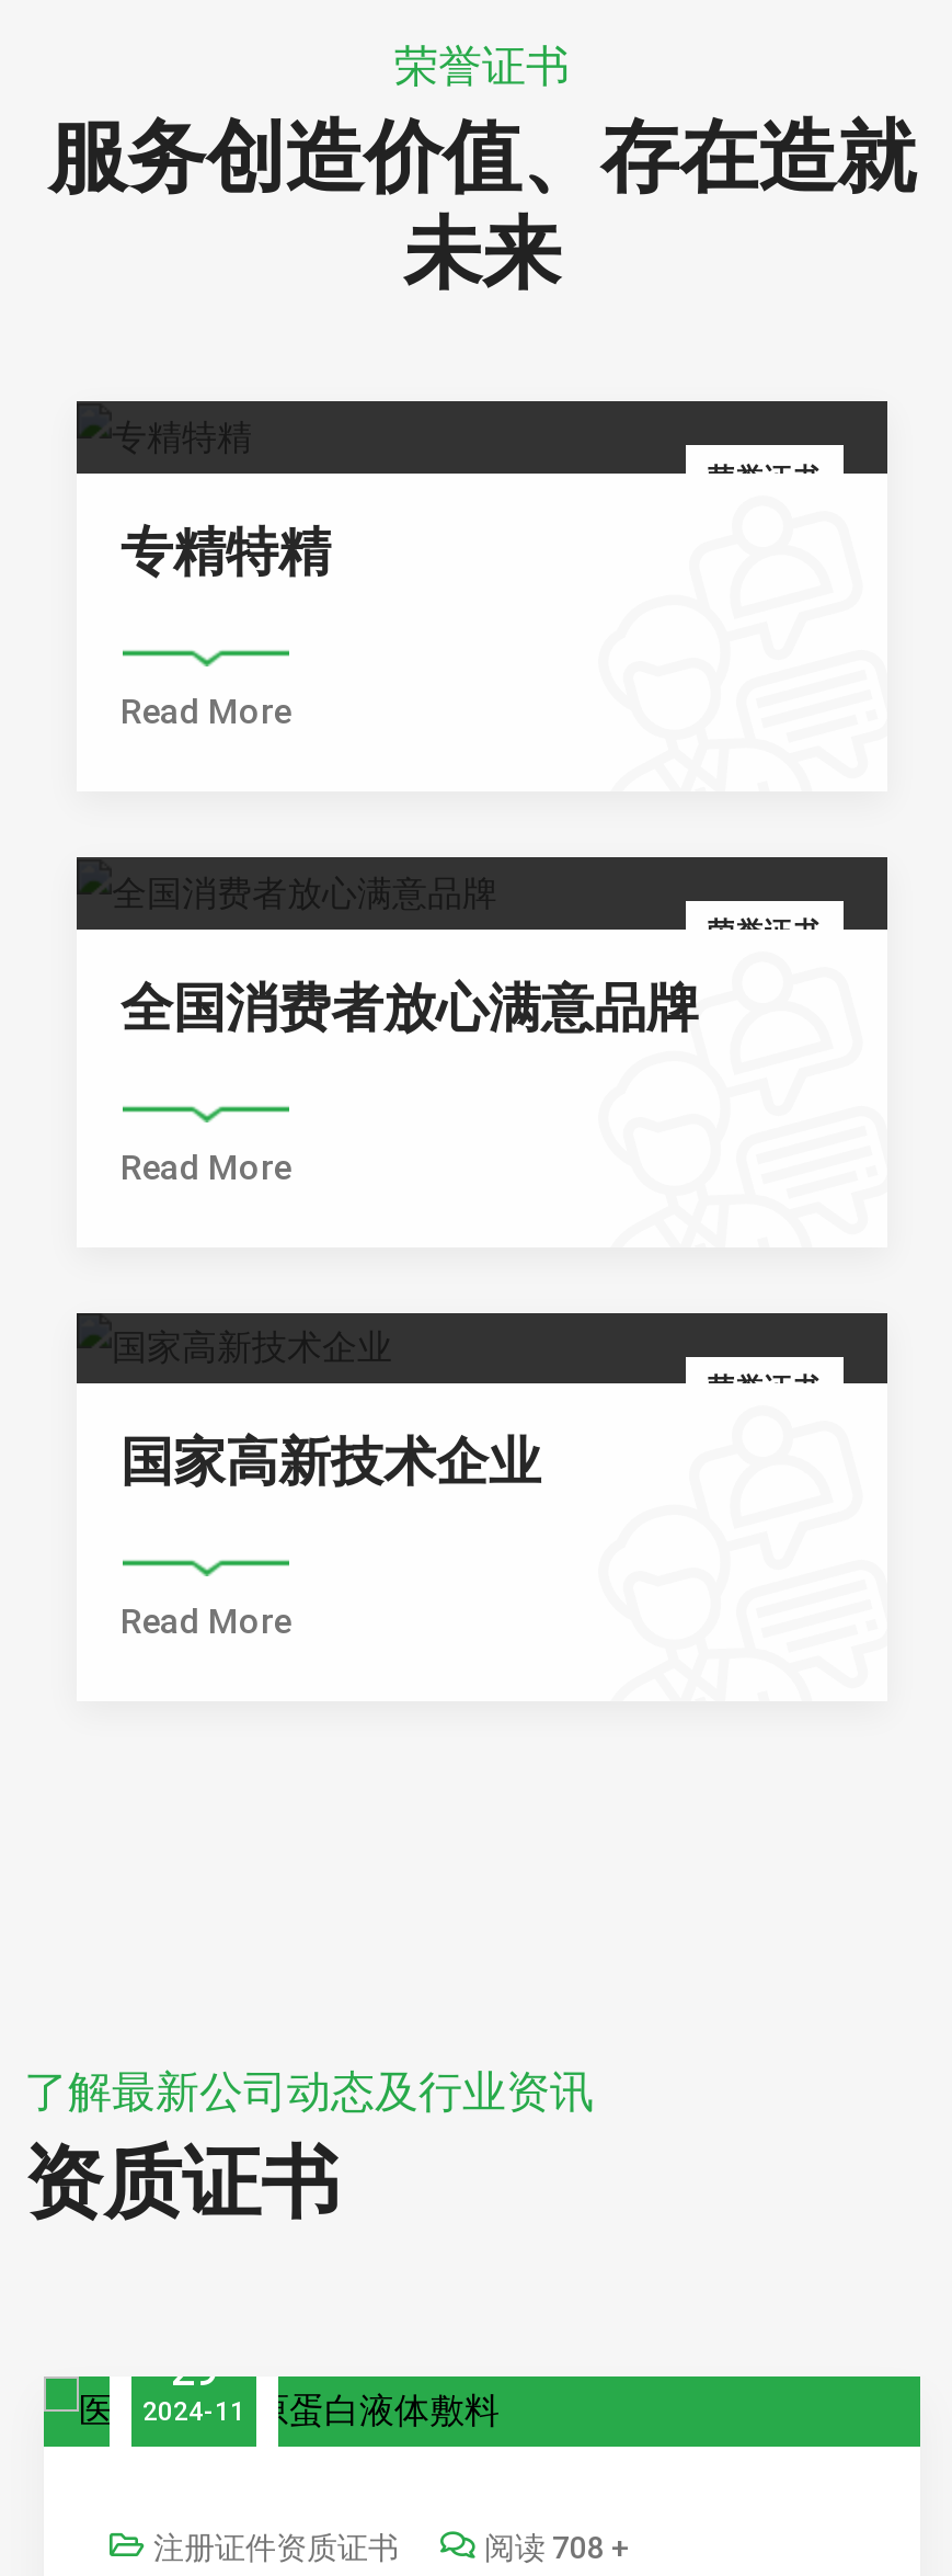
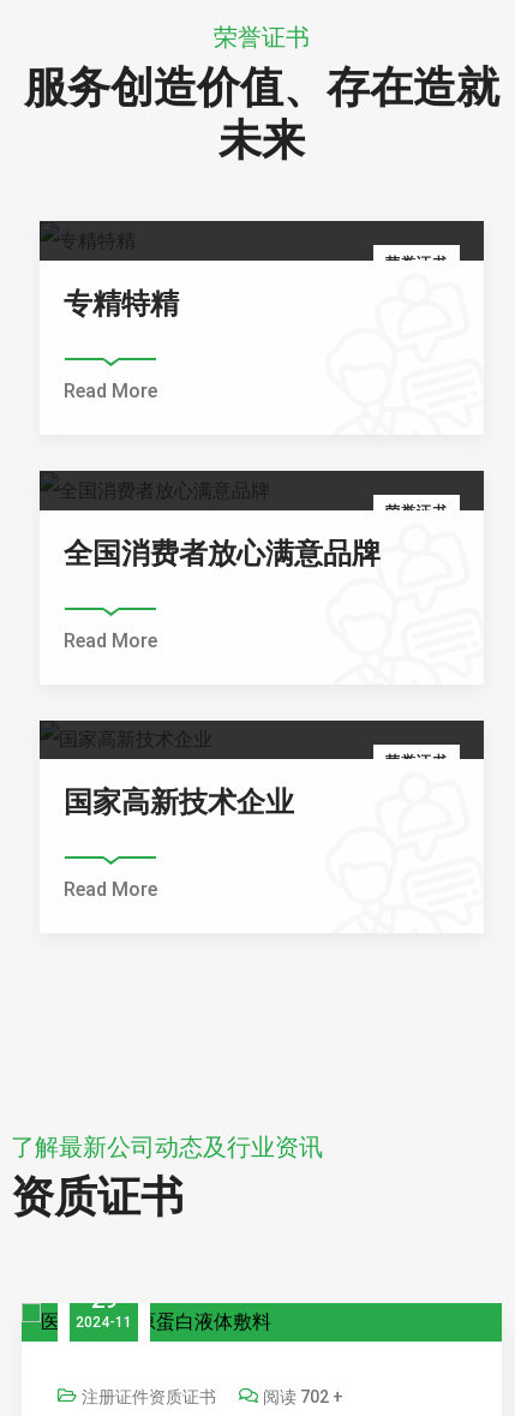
- 阅读 708 +
+ 阅读 702 +
